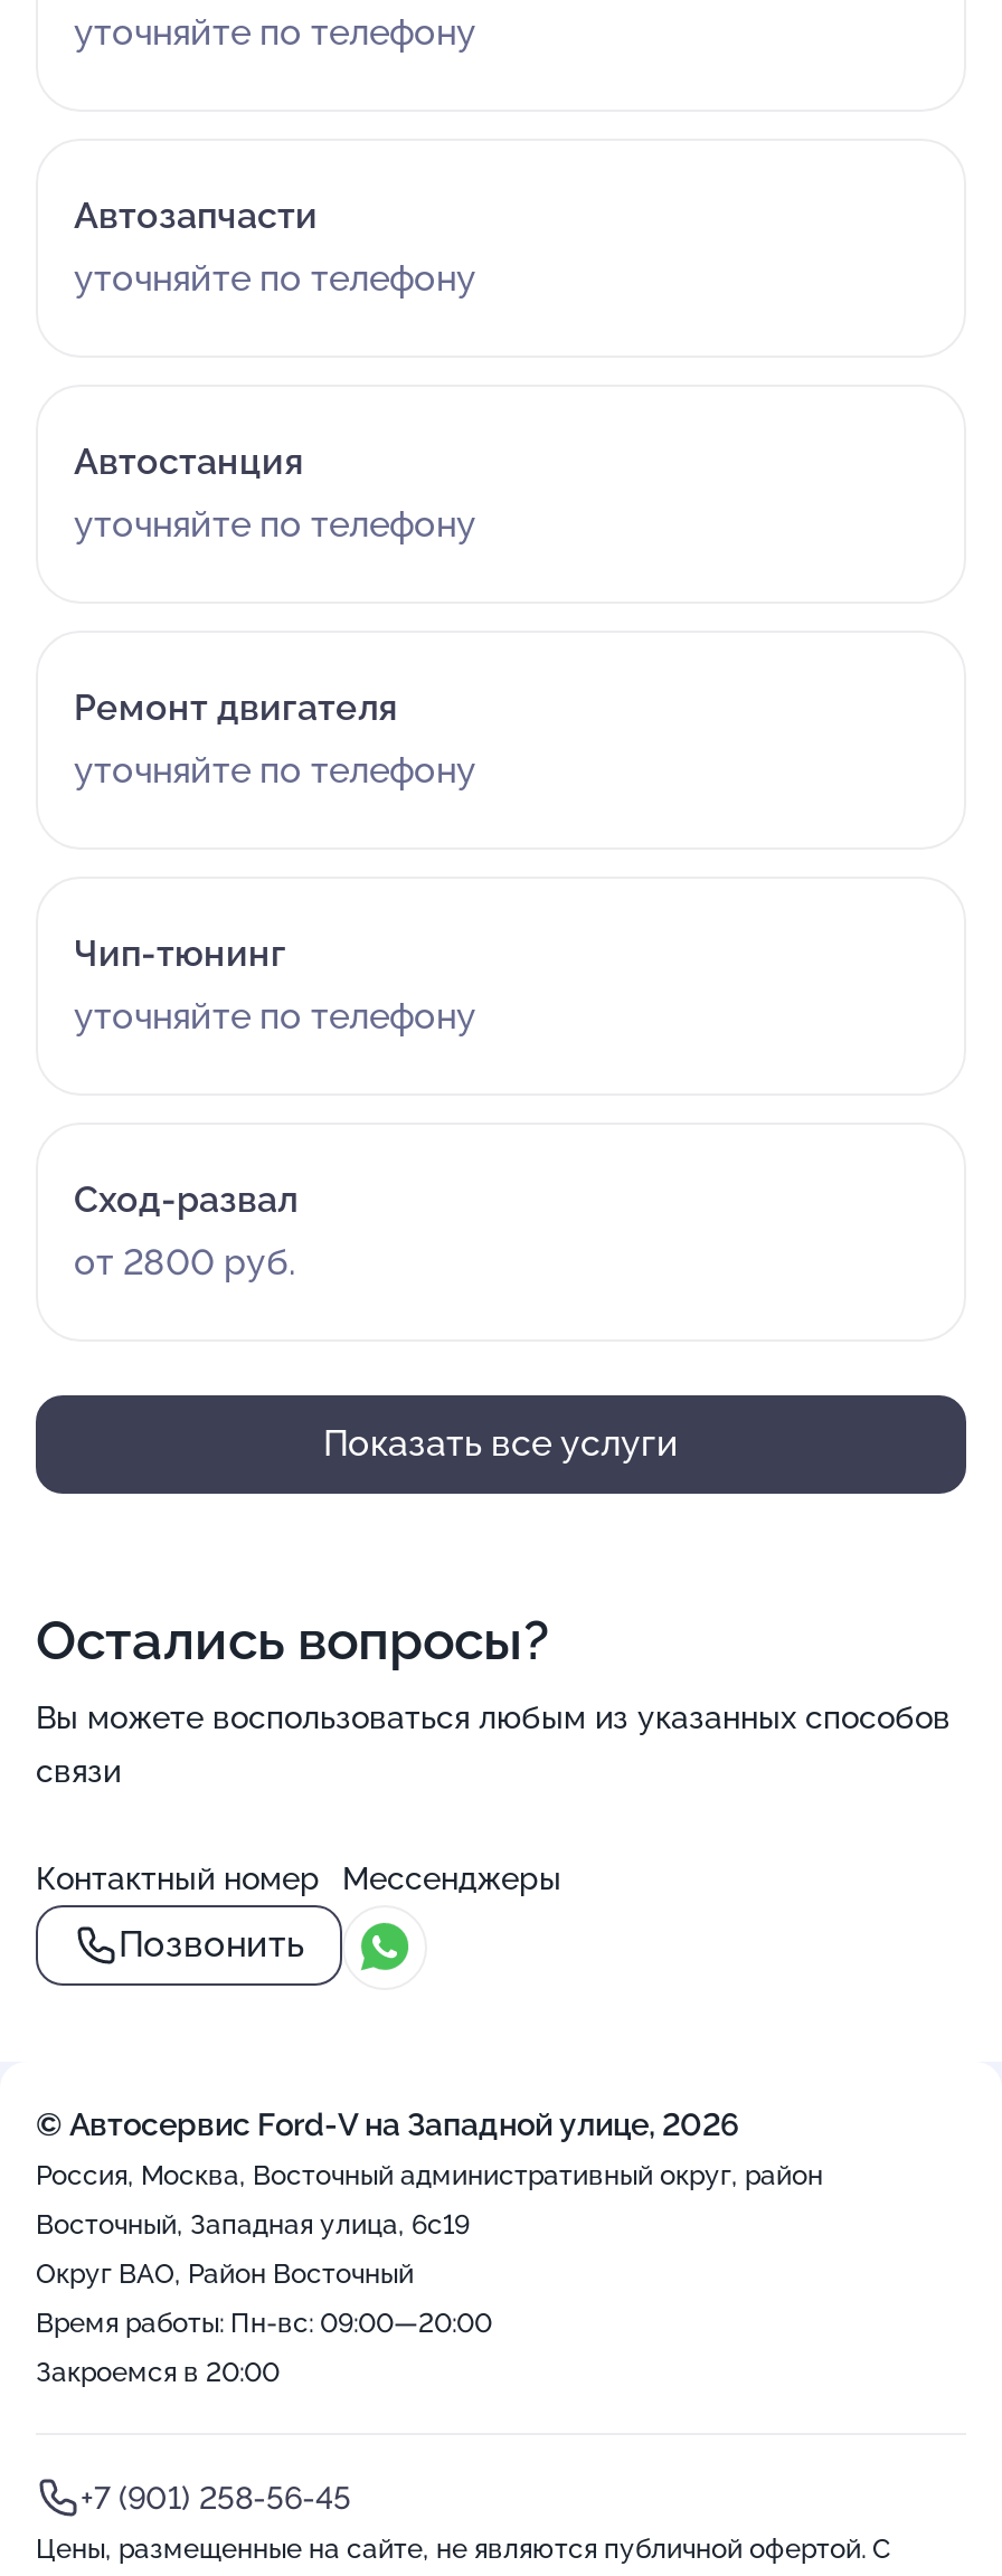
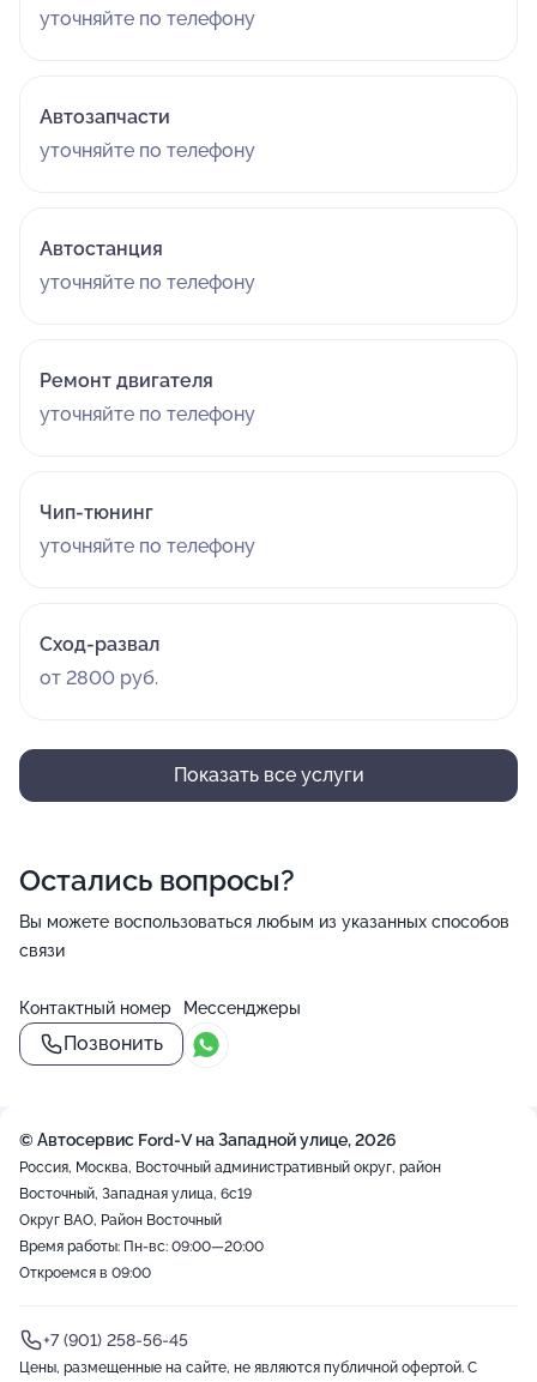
- Закроемся в 20:00
+ Откроемся в 09:00
